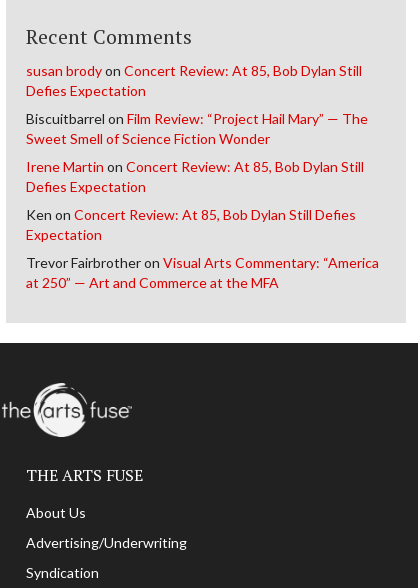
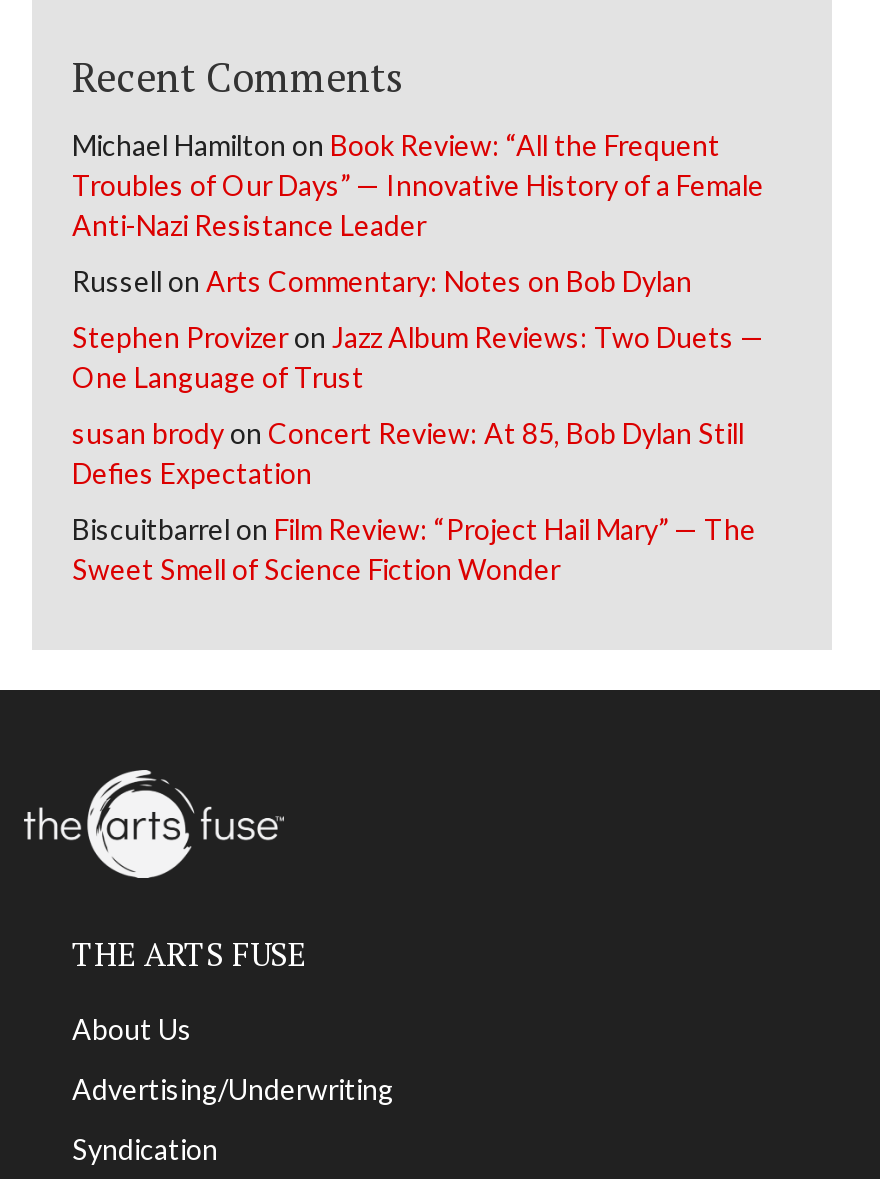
+ Michael Hamilton on Book Review: “All the Frequent
+ Troubles of Our Days” — Innovative History of a Female
+ Anti-Nazi Resistance Leader
+ Russell on Arts Commentary: Notes on Bob Dylan
+ Stephen Provizer on Jazz Album Reviews: Two Duets —
+ One Language of Trust

moved down: susan brody on Concert Review: At 85, Bob Dylan Still | Defies Expectation | Biscuitbarrel on Film Review: “Project Hail Mary” — The | Sweet Smell of Science Fiction Wonder

- Irene Martin on Concert Review: At 85, Bob Dylan Still
- Defies Expectation
- Ken on Concert Review: At 85, Bob Dylan Still Defies
- Expectation
- Trevor Fairbrother on Visual Arts Commentary: “America
- at 250” — Art and Commerce at the MFA
